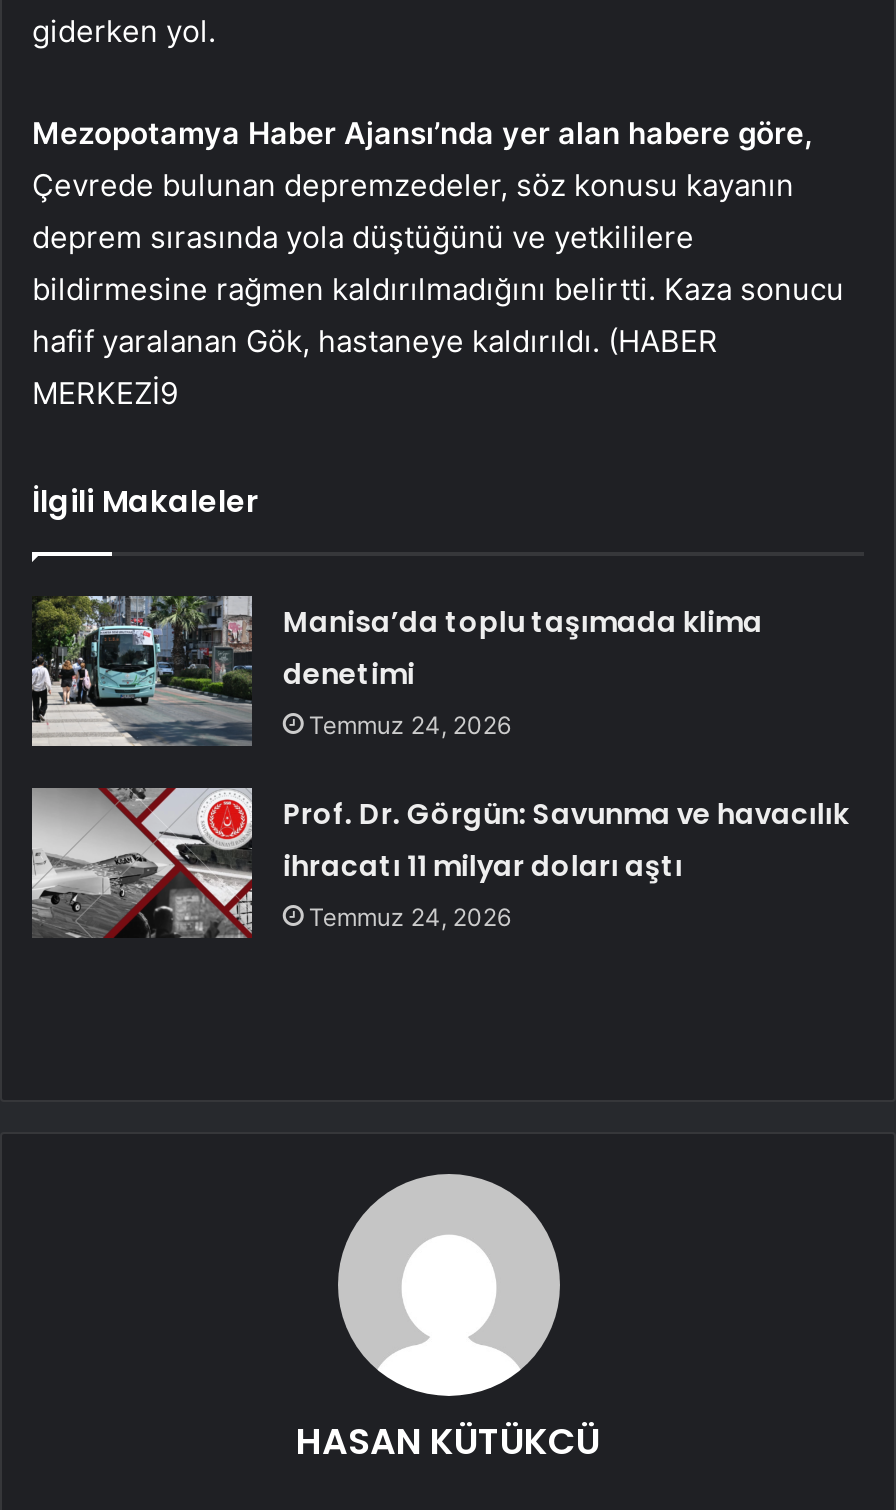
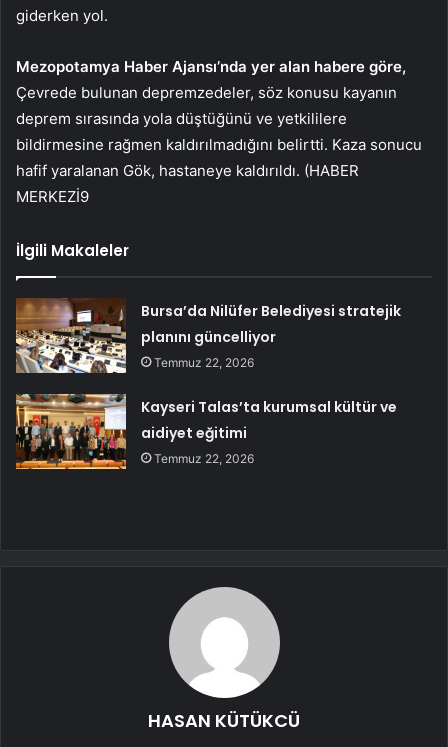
- [image]
- Manisa’da toplu taşımada klima
- denetimi
- Temmuz 24, 2026
+ [image]
+ Bursa’da Nilüfer Belediyesi stratejik
+ planını güncelliyor
+ Temmuz 22, 2026

- [image]
- Prof. Dr. Görgün: Savunma ve havacılık
- ihracatı 11 milyar doları aştı
- Temmuz 24, 2026
+ [image]
+ Kayseri Talas’ta kurumsal kültür ve
+ aidiyet eğitimi
+ Temmuz 22, 2026
